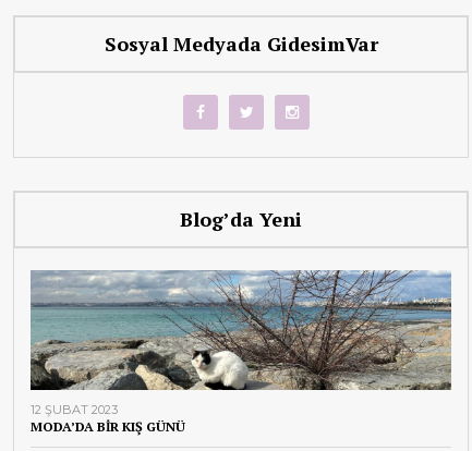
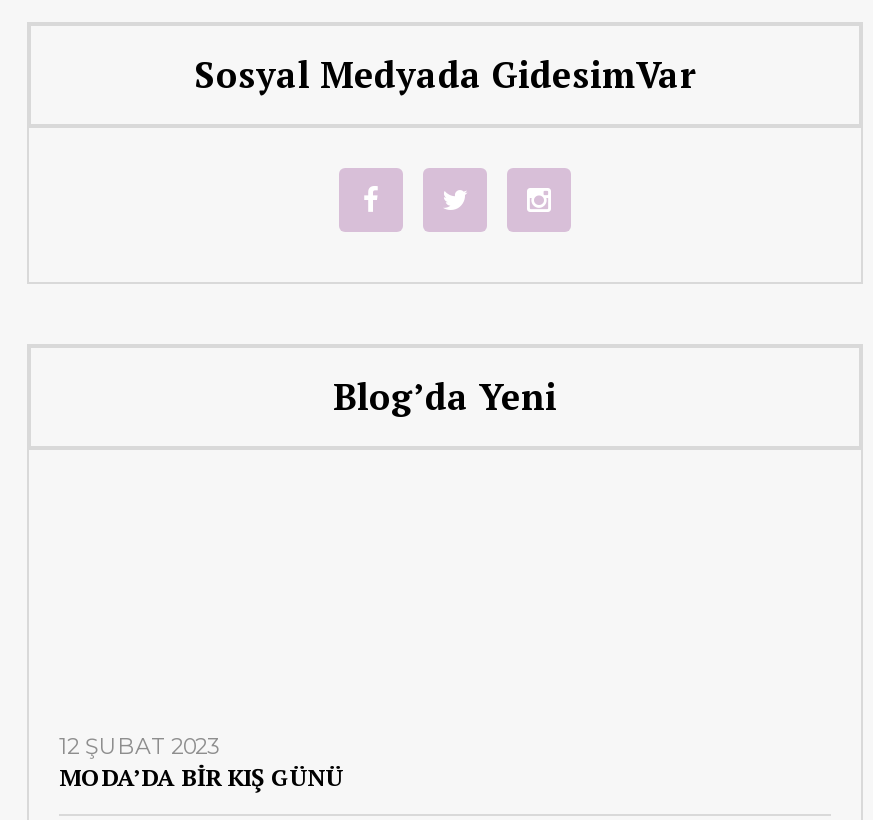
- [image]
